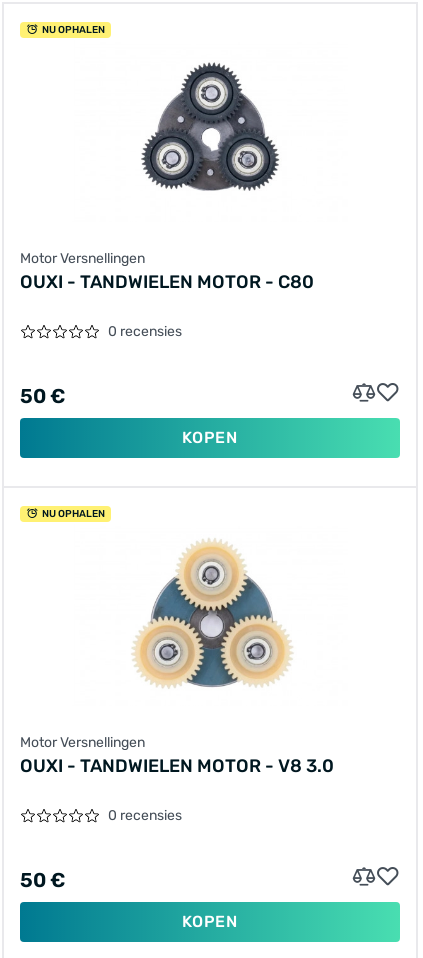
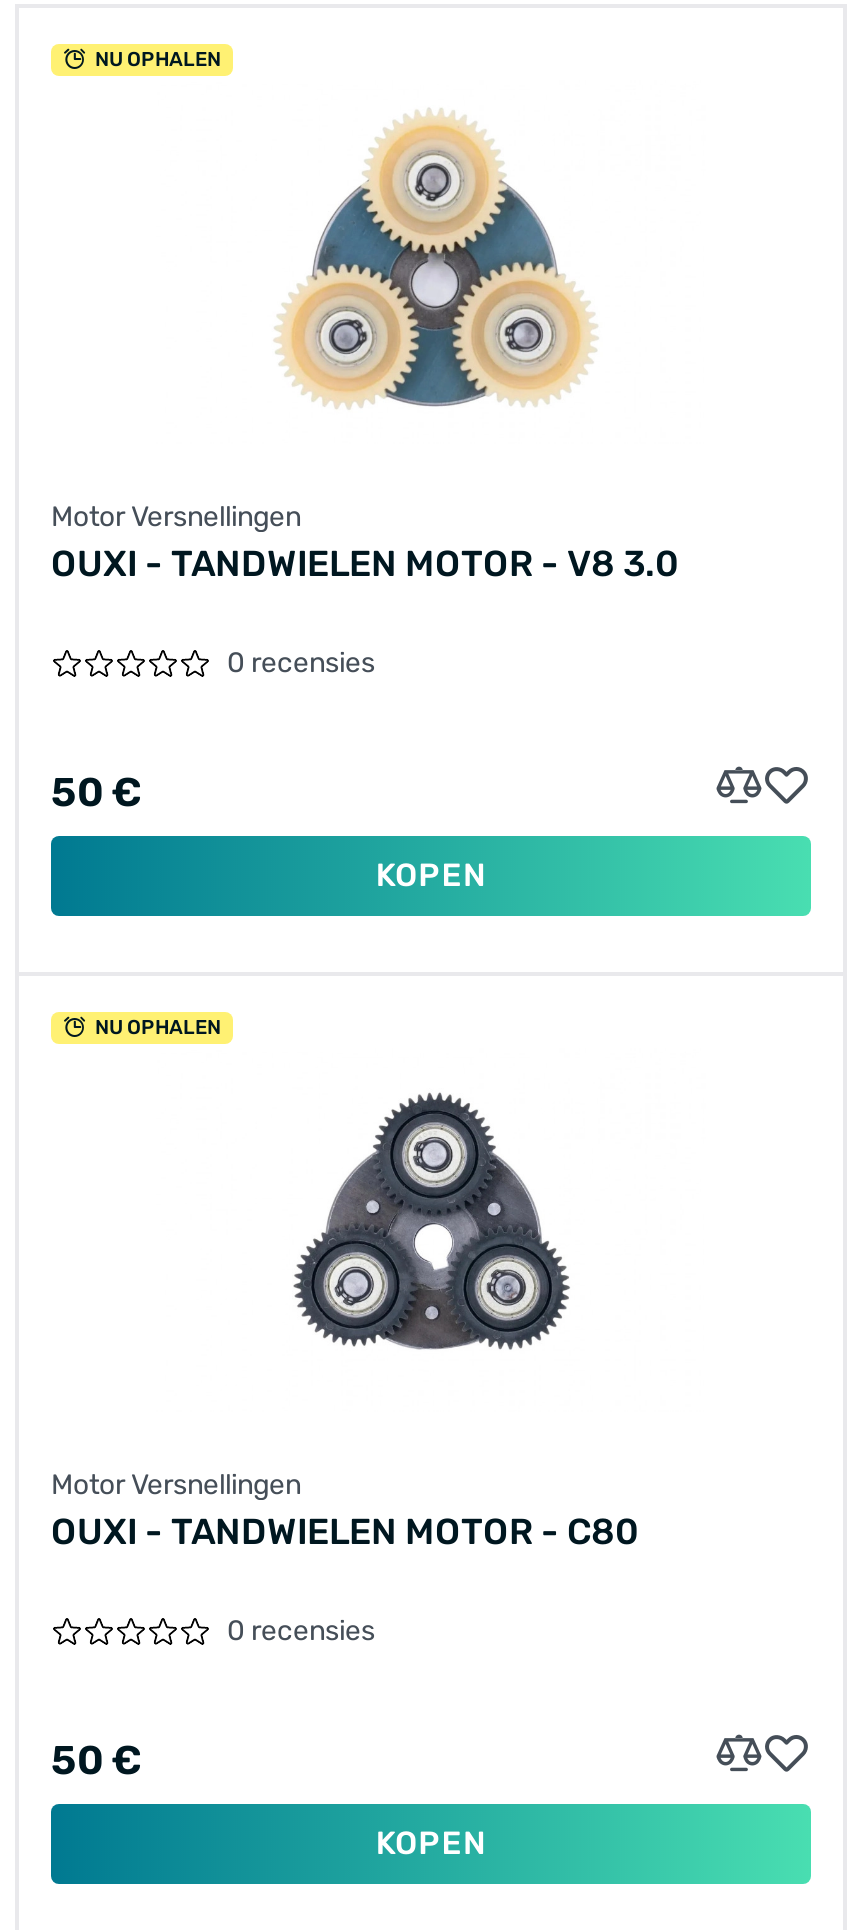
moved down: [image]

moved down: OUXI - TANDWIELEN MOTOR - C80

moved up: [image]

moved up: OUXI - TANDWIELEN MOTOR - V8 3.0
